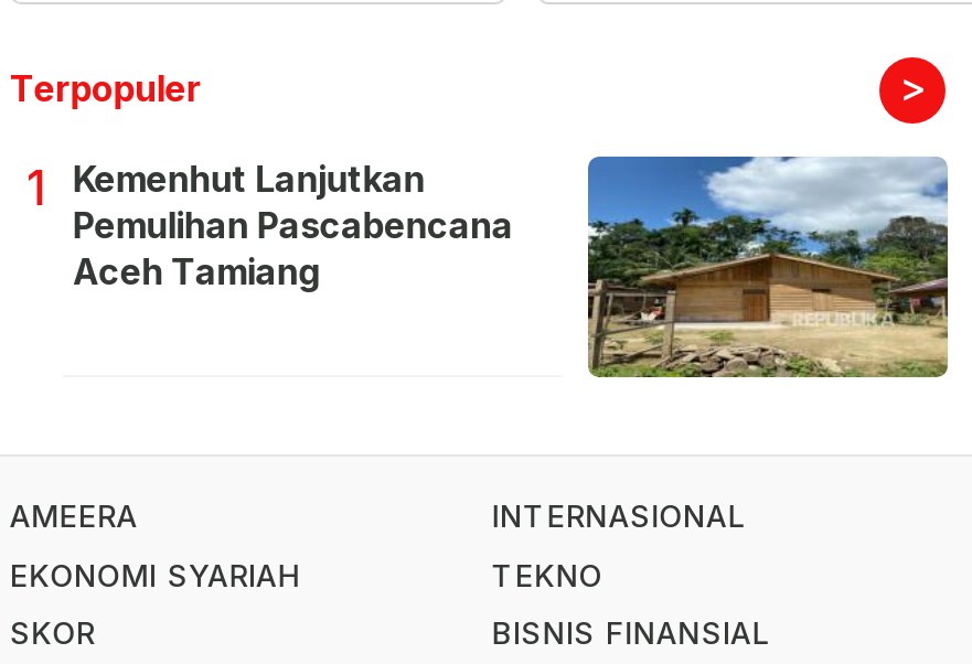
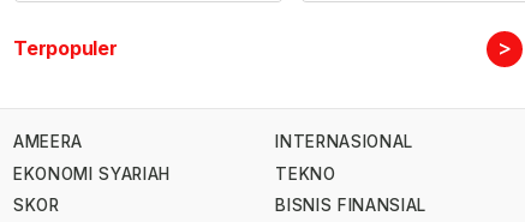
- [image]
- 1
- Kemenhut Lanjutkan
- Pemulihan Pascabencana
- Aceh Tamiang
